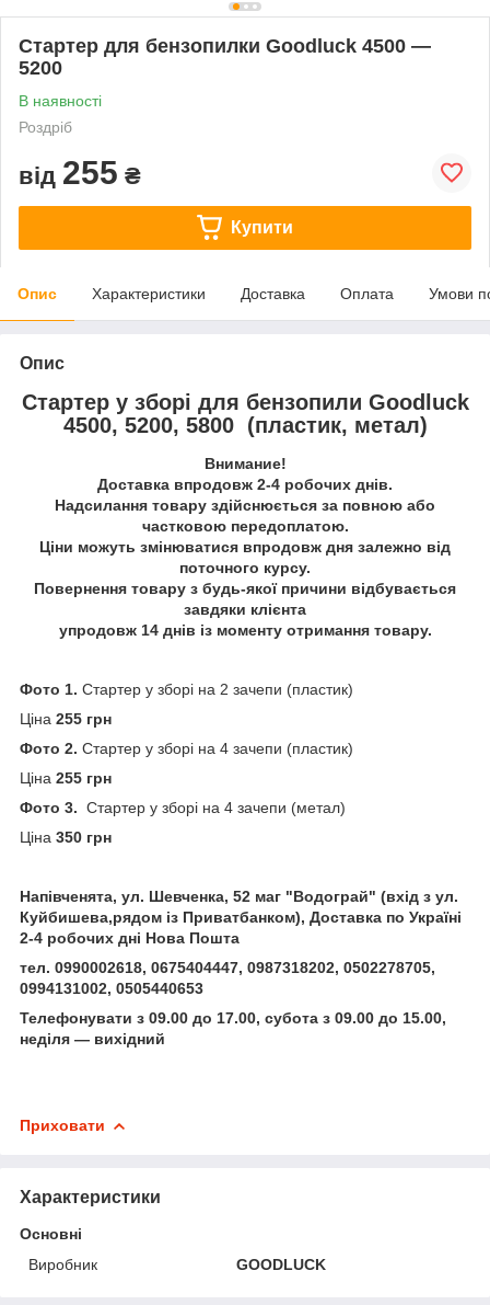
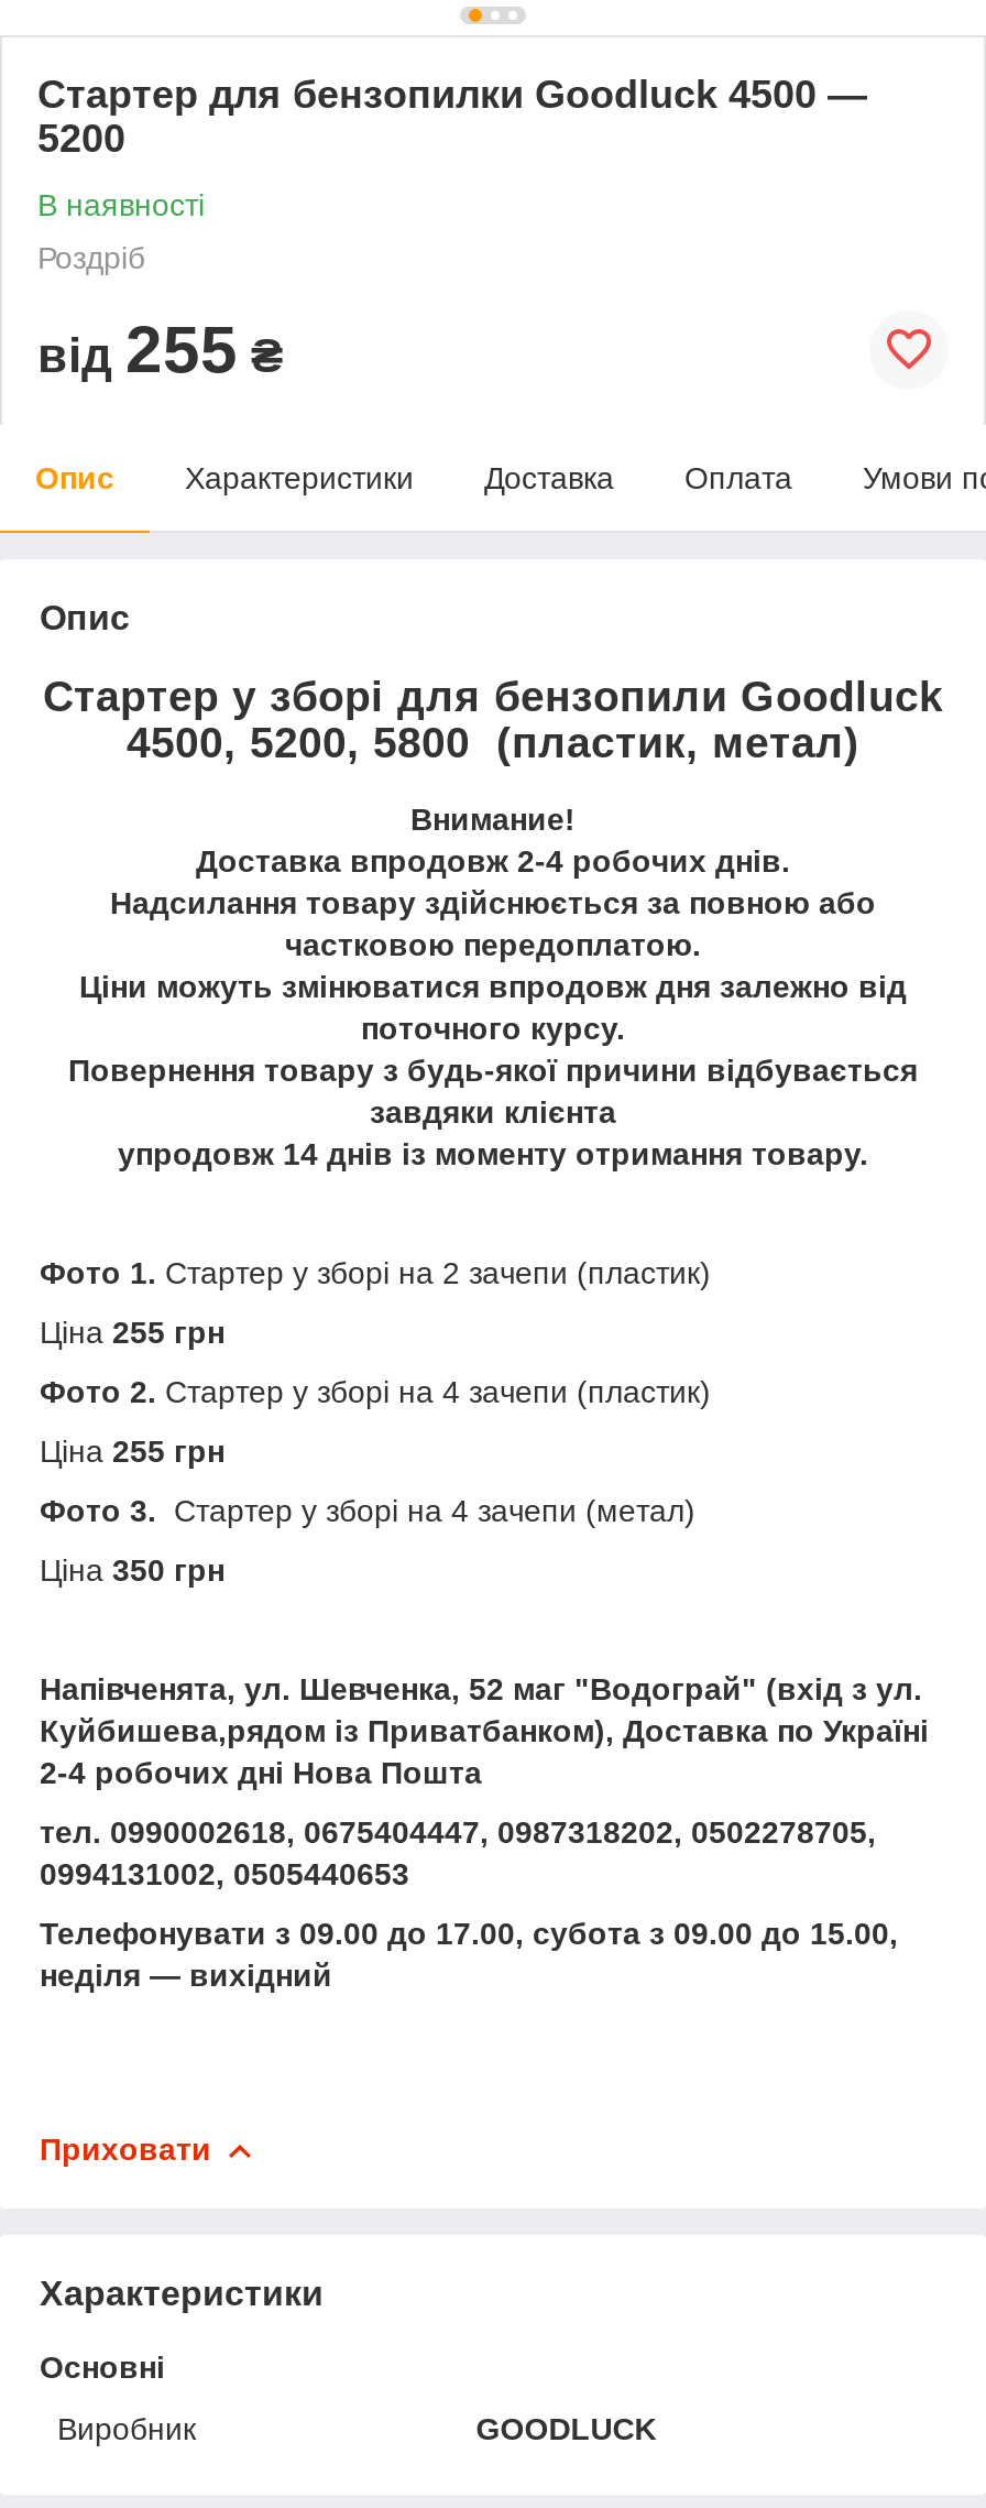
- Купити
